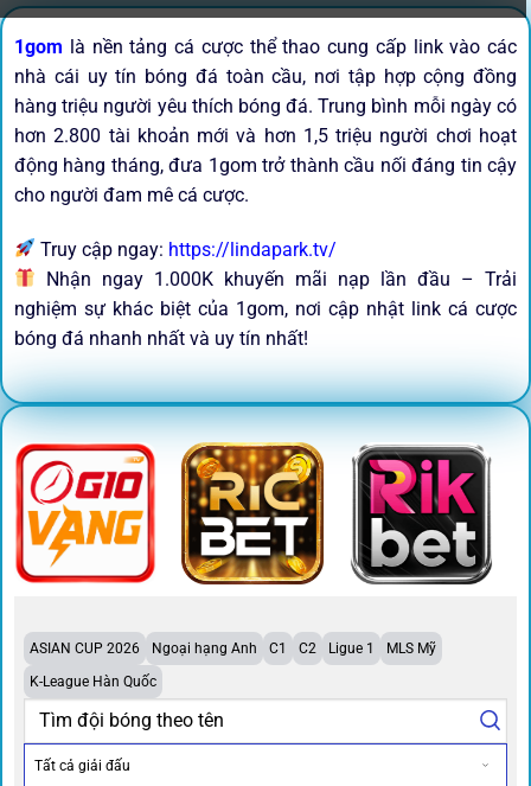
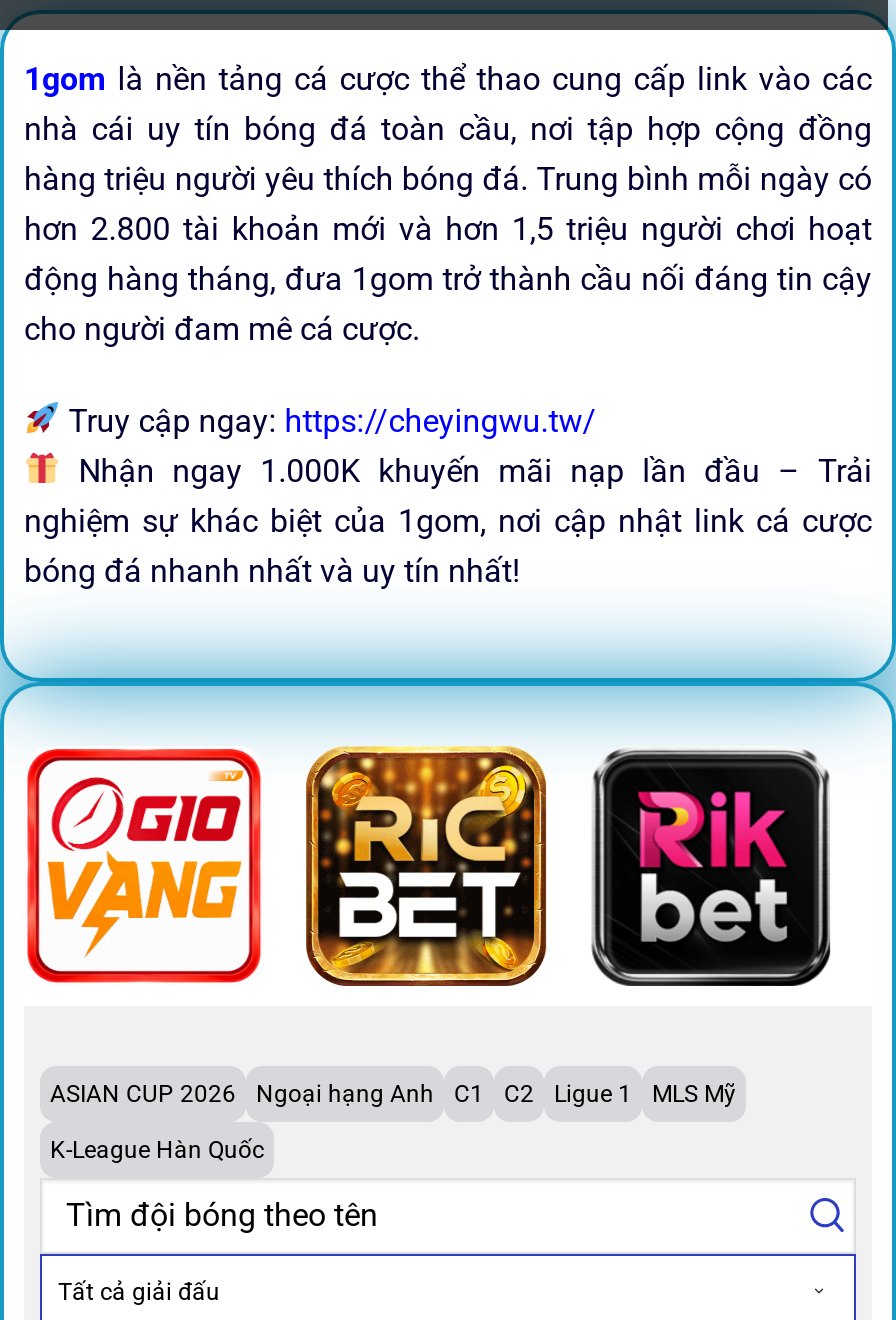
- Truy cập ngay: https://lindapark.tv/
+ Truy cập ngay: https://cheyingwu.tw/

- [image]
+ [image]
